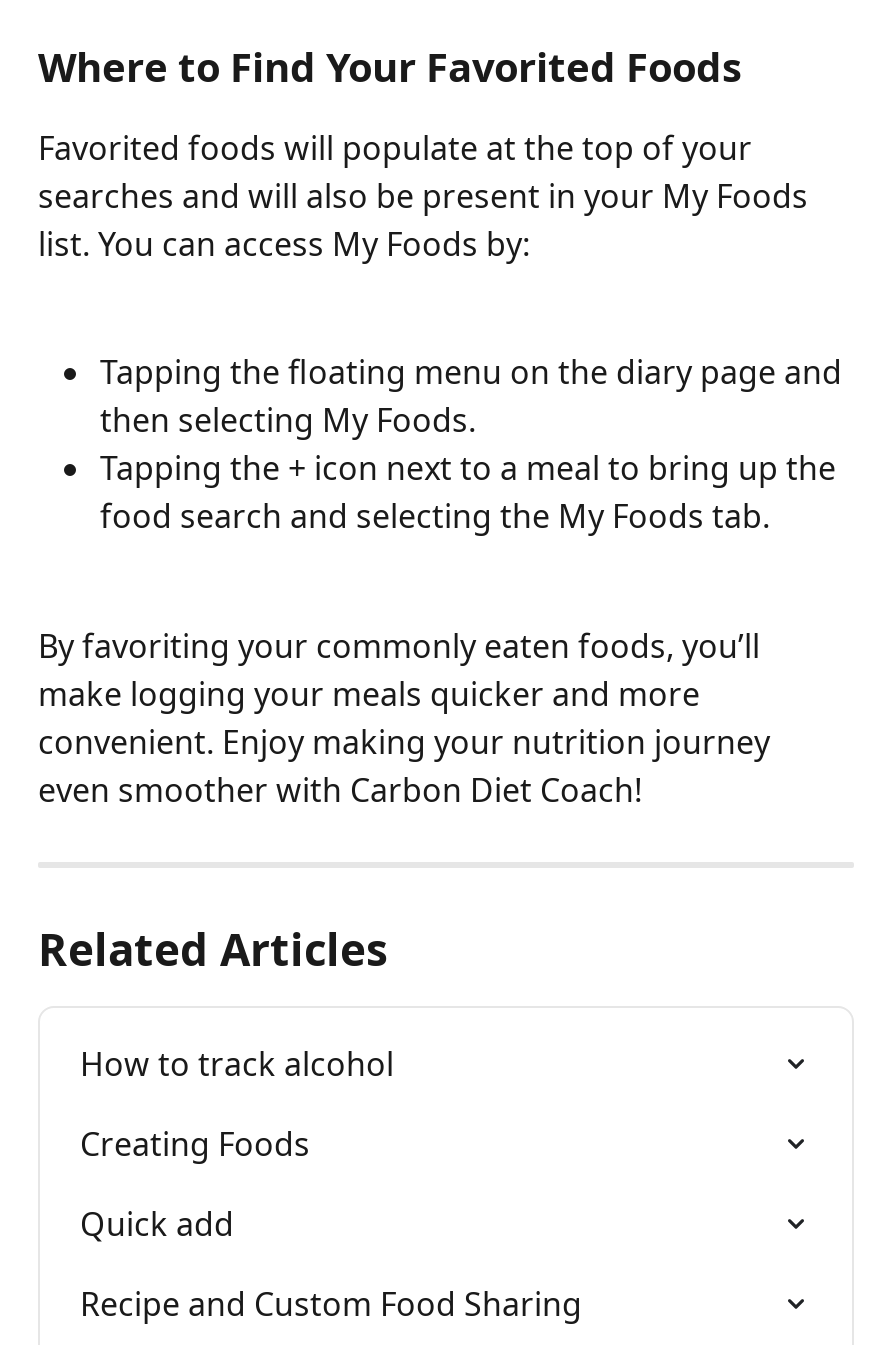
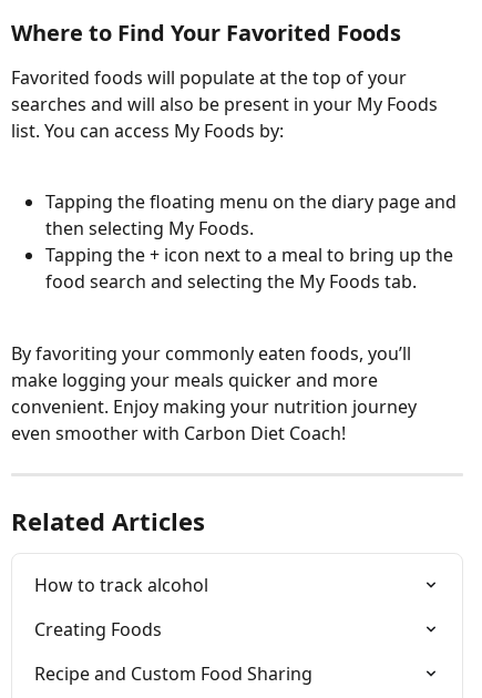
- Quick add
